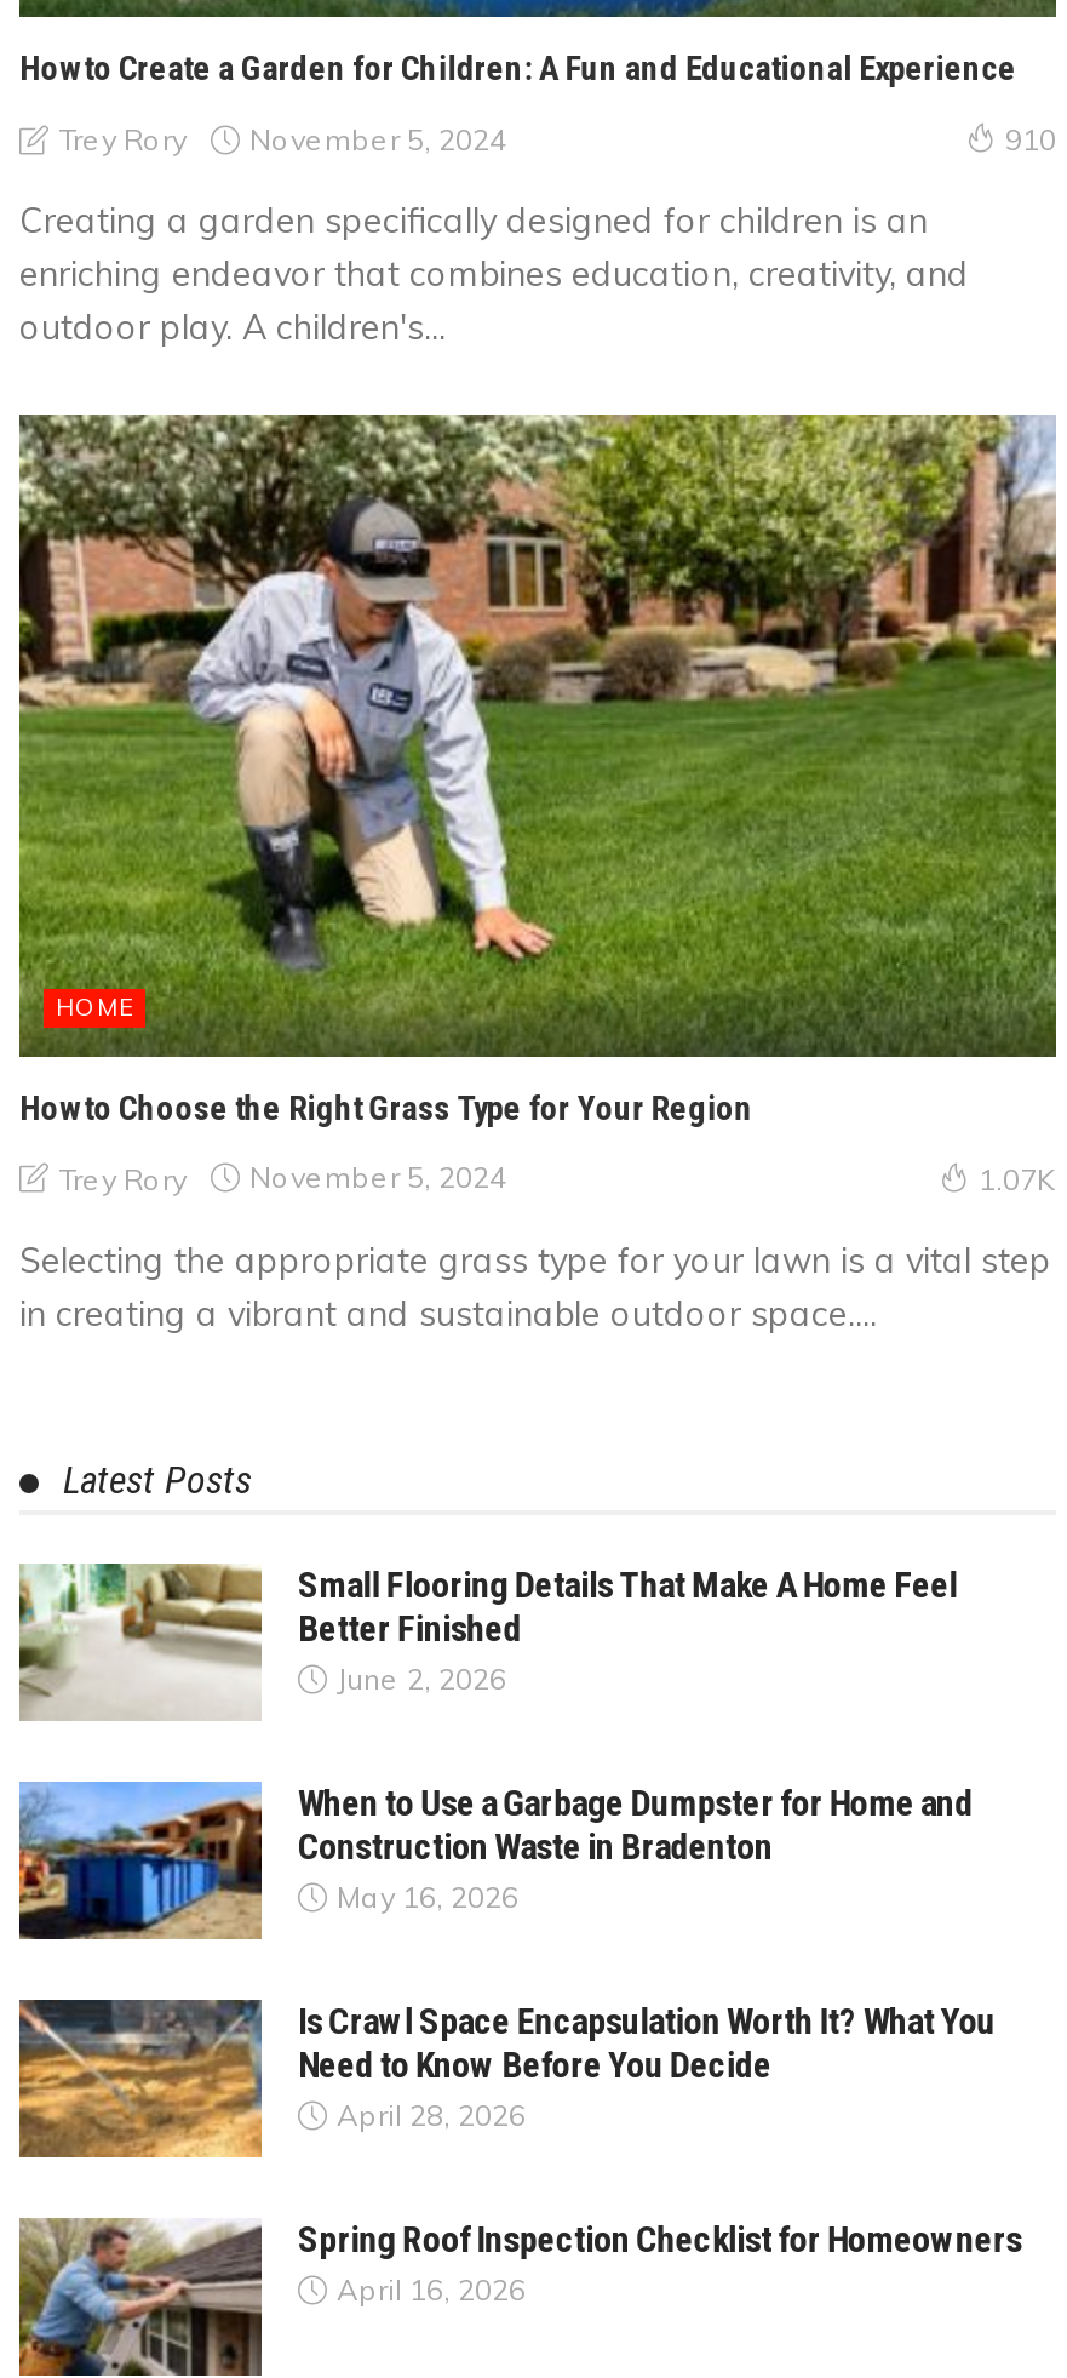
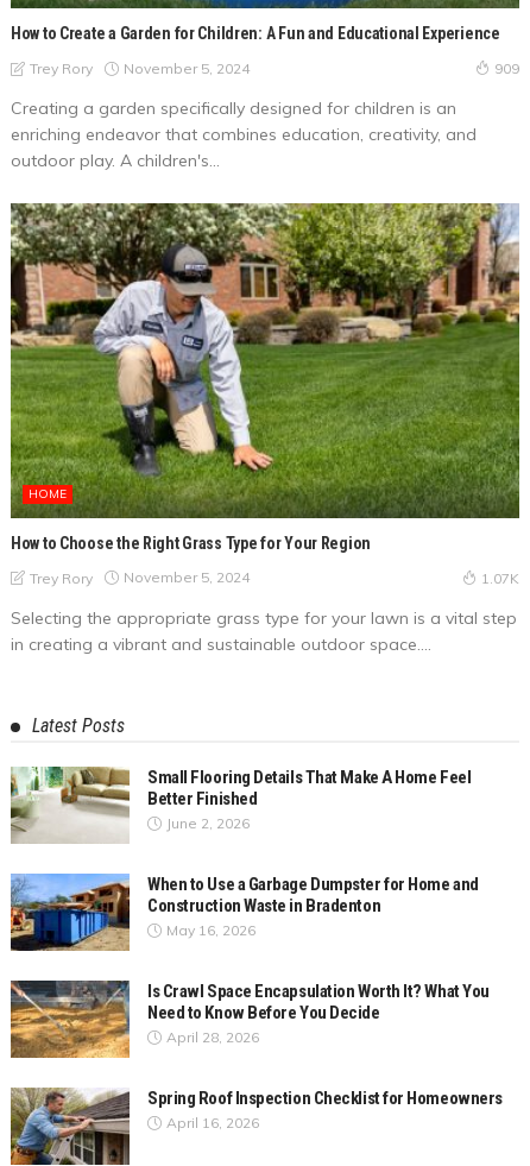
- 910
+ 909
